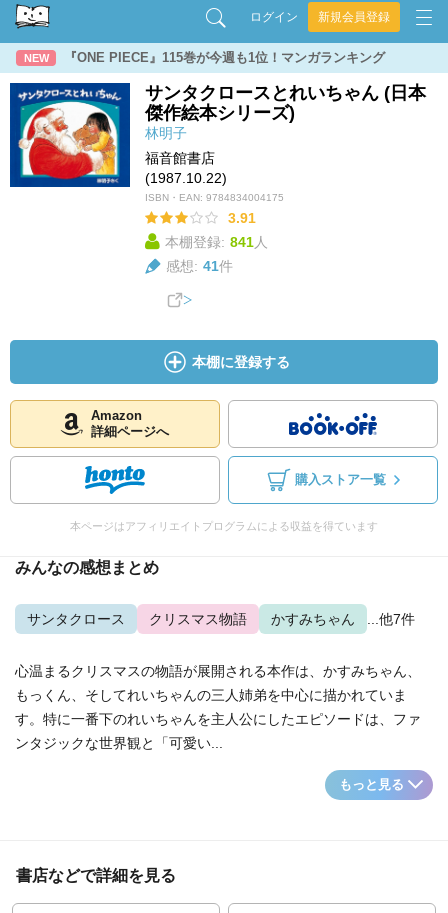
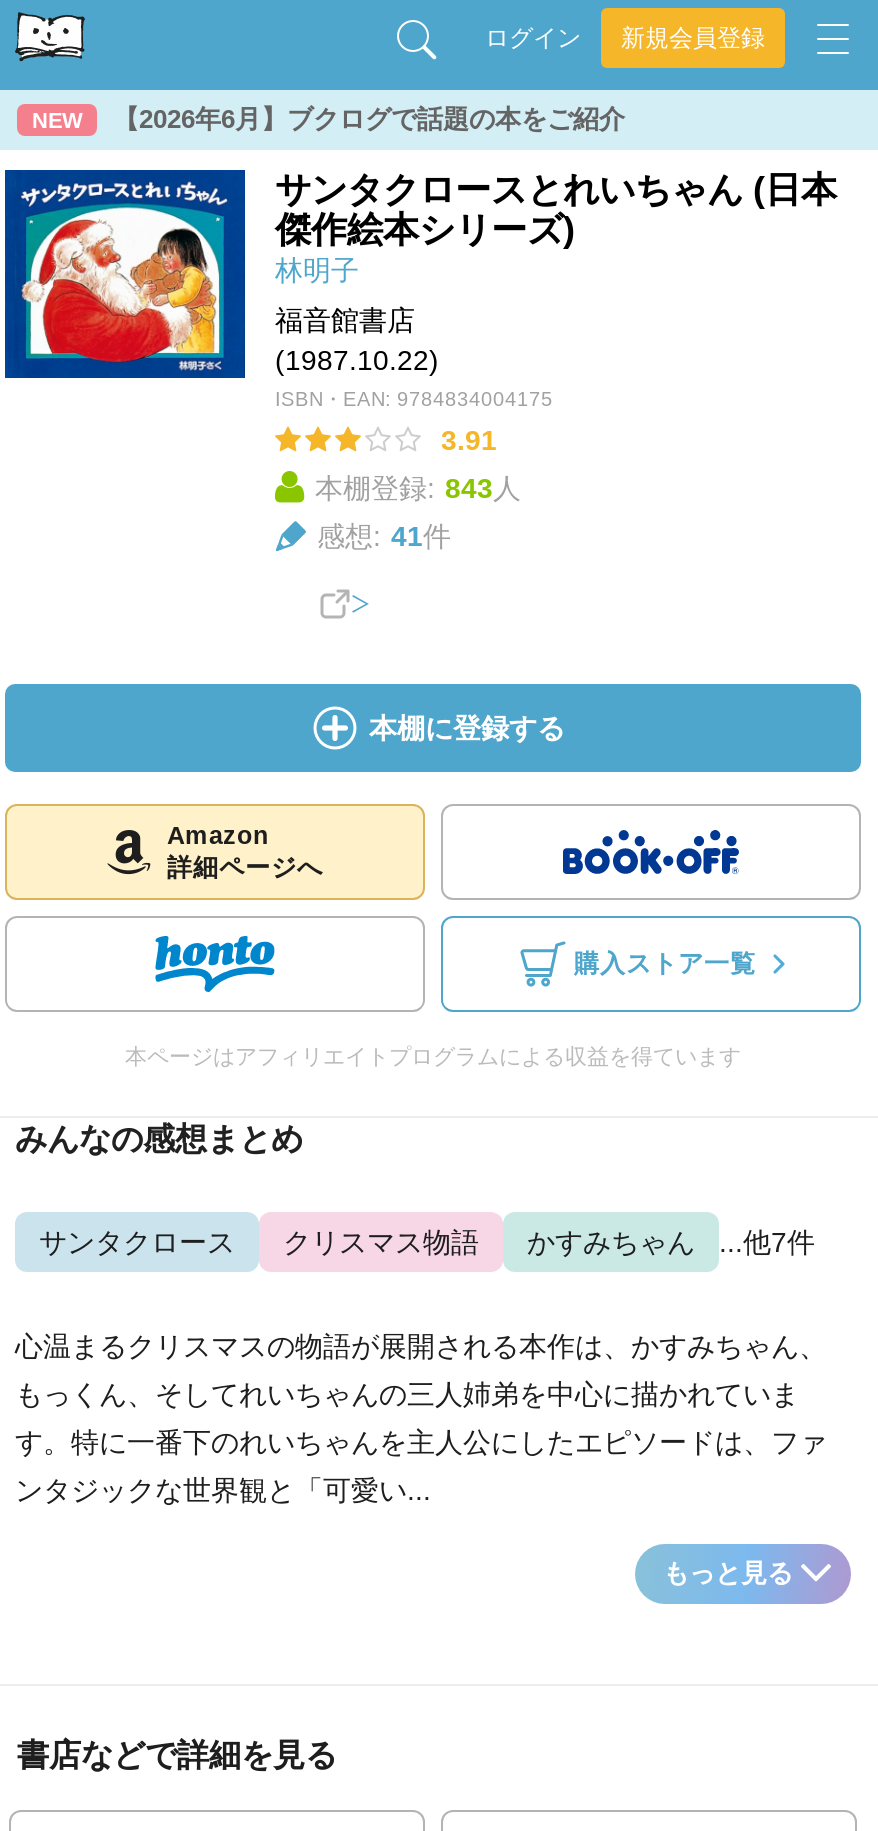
- 『ONE PIECE』115巻が今週も1位！マンガランキング
+ 【2026年6月】ブクログで話題の本をご紹介

- 本棚登録: 841人
+ 本棚登録: 843人
